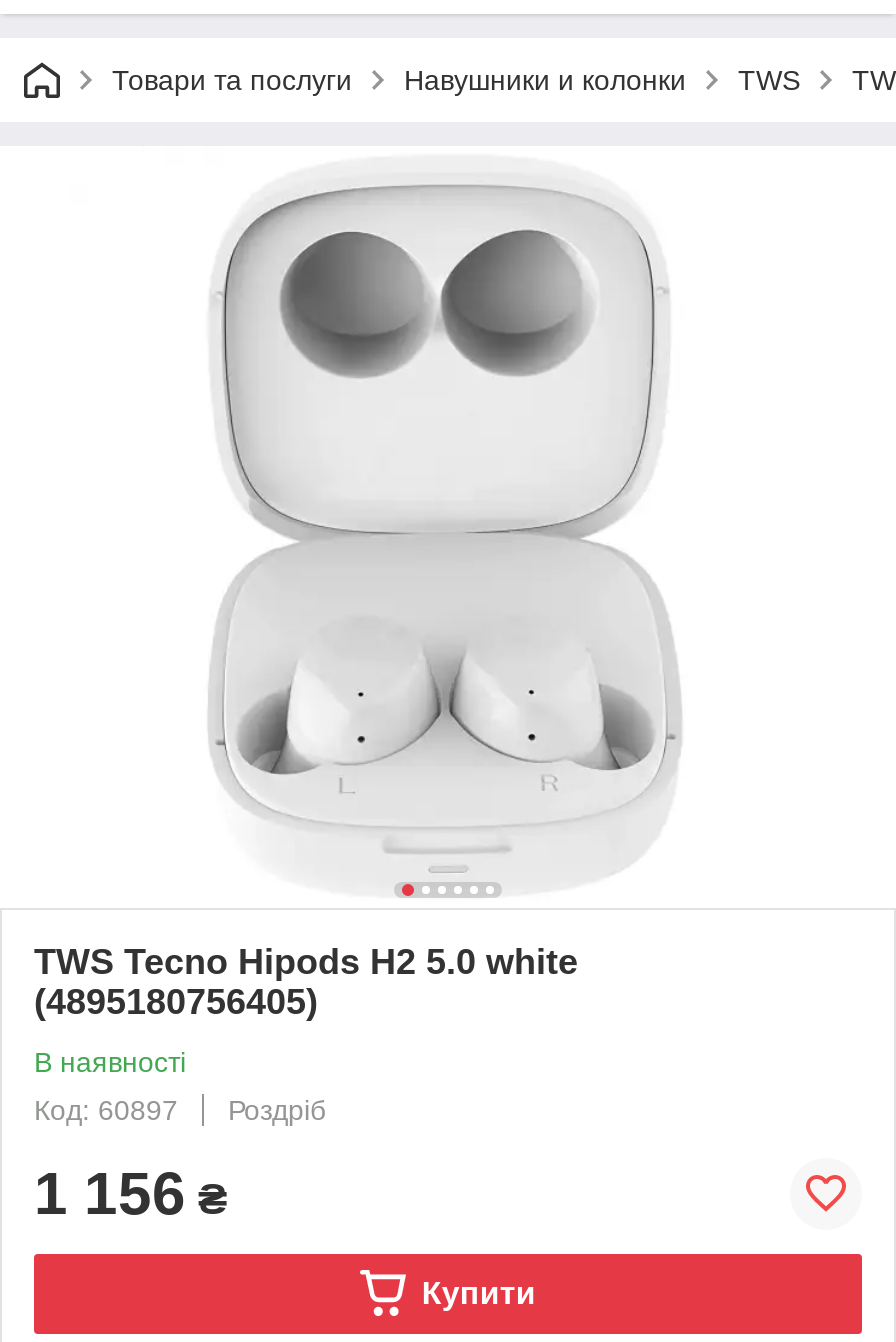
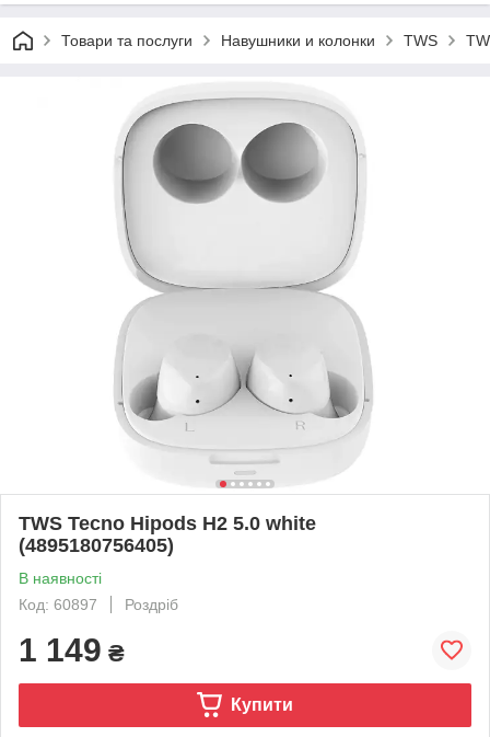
- 1 156 ₴
+ 1 149 ₴
